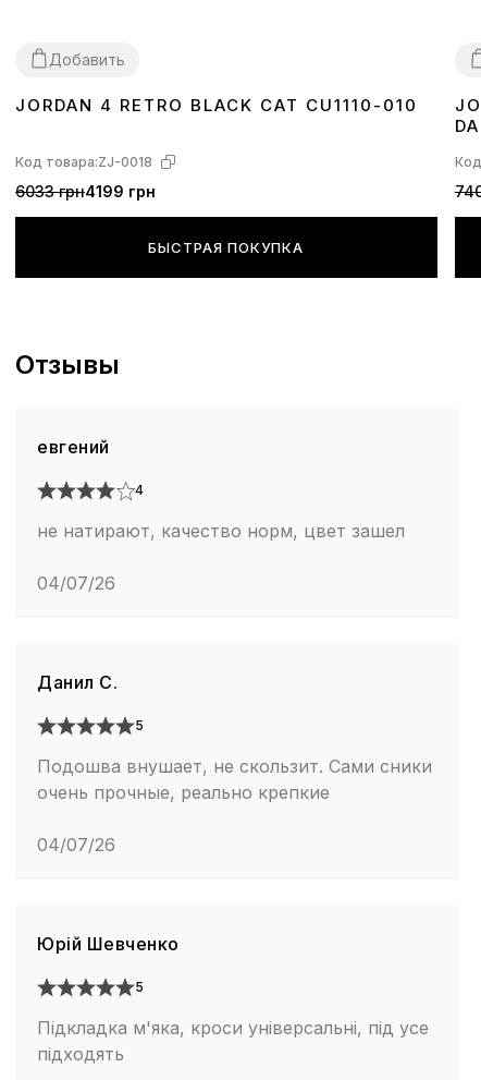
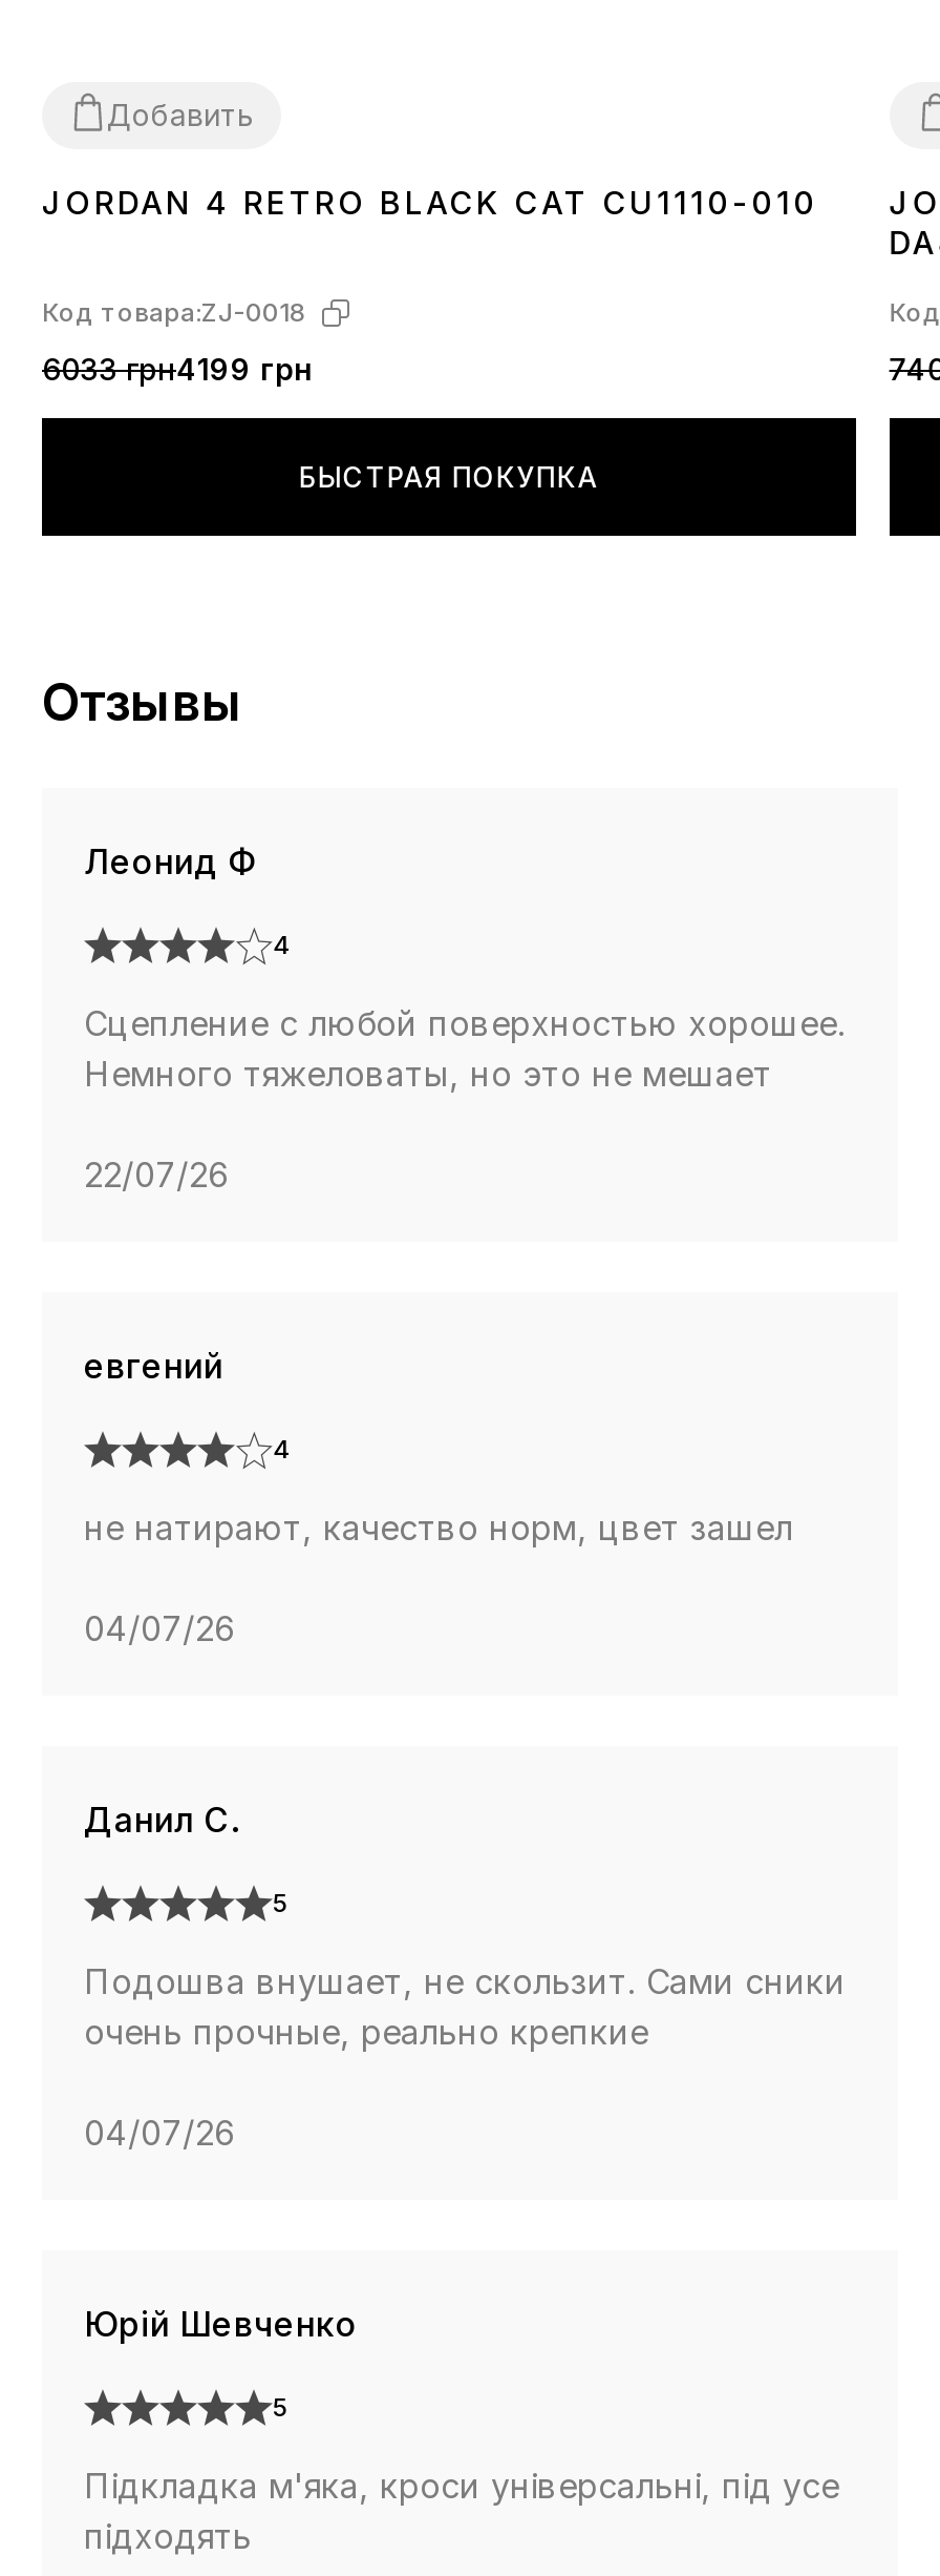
+ Леонид Ф
+ 4
+ Сцепление с любой поверхностью хорошее.
+ Немного тяжеловаты, но это не мешает
+ 22/07/26
